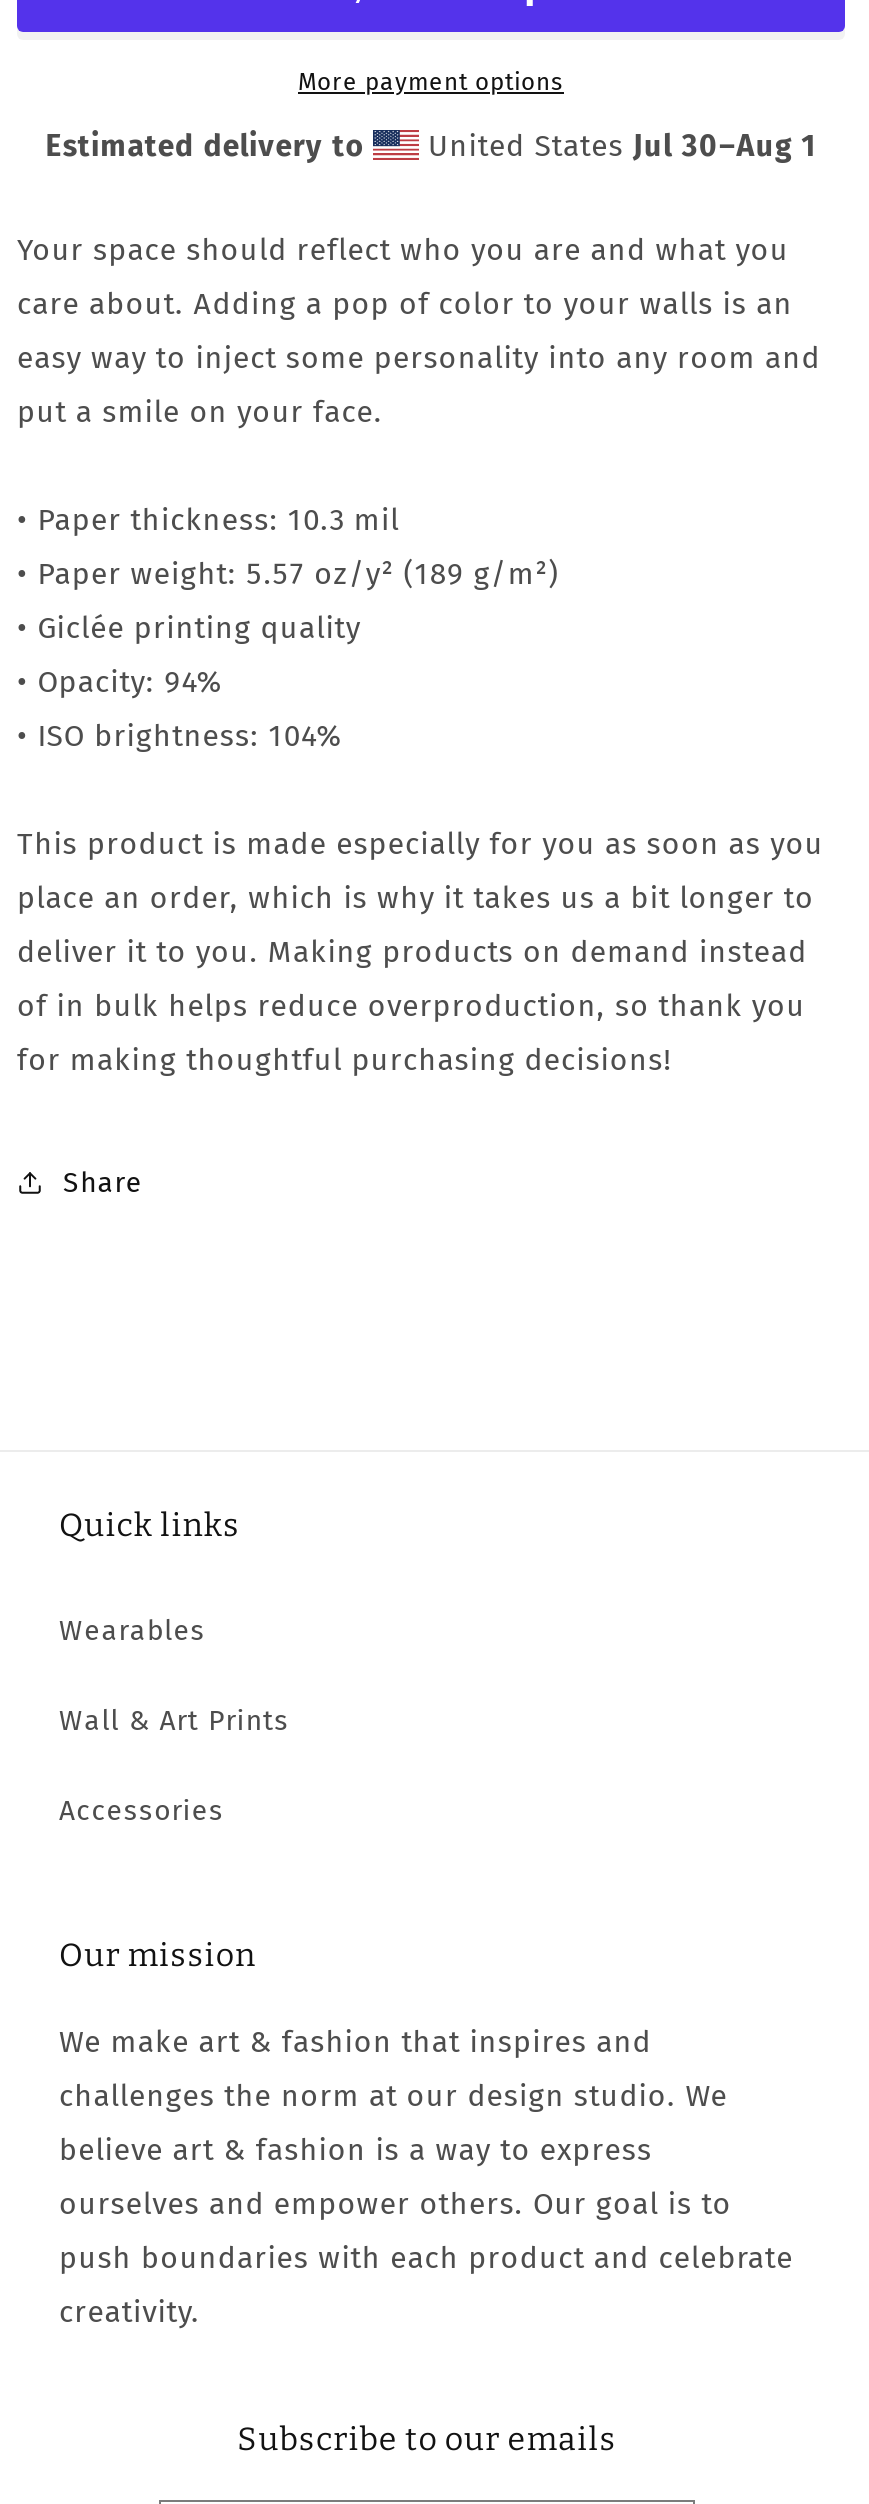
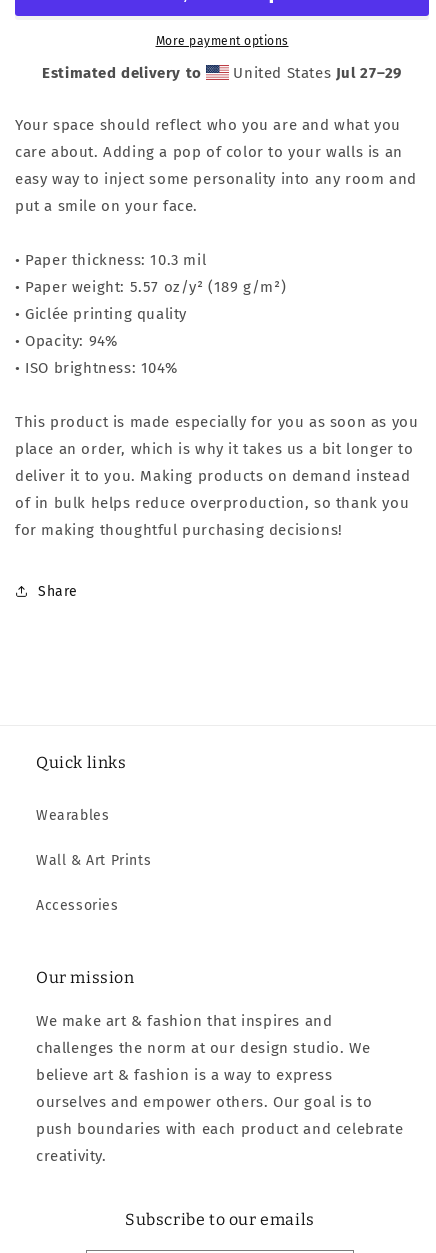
- United States Jul 30–Aug 1
+ United States Jul 27–29
